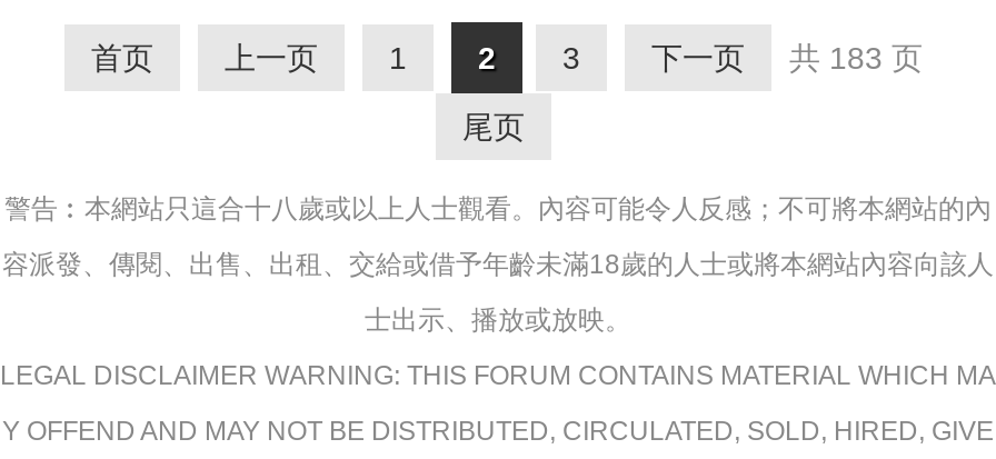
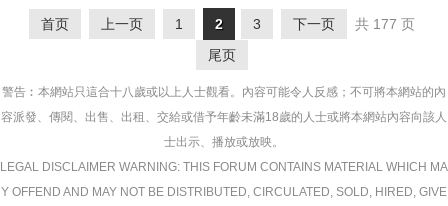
- 首页 上一页 1 2 3 下一页 共 183 页
+ 首页 上一页 1 2 3 下一页 共 177 页
